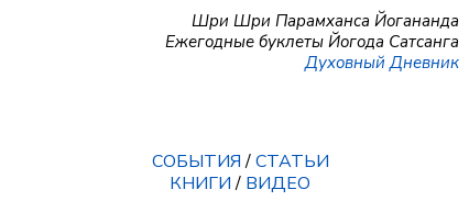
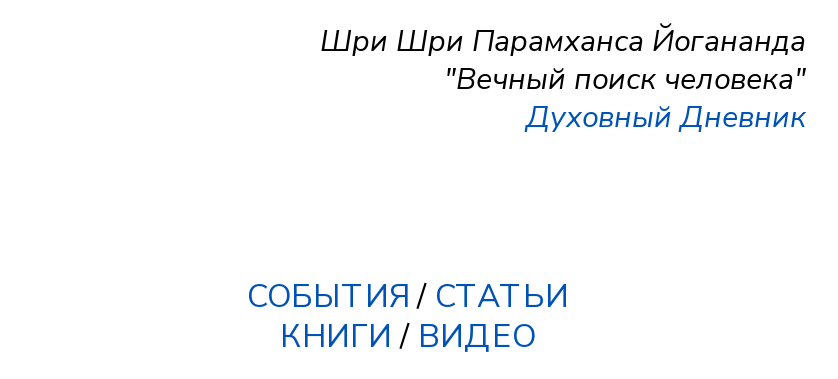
- Ежегодные буклеты Йогода Сатсанга
+ "Вечный поиск человека"
